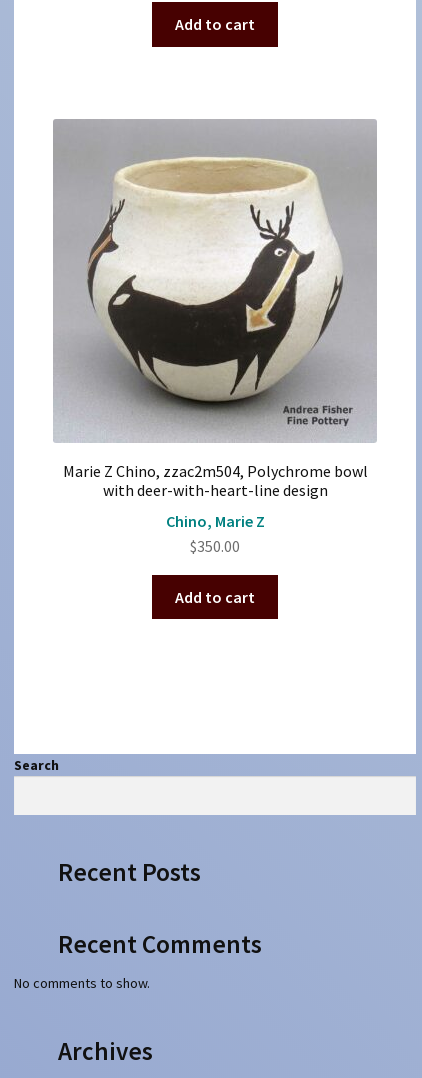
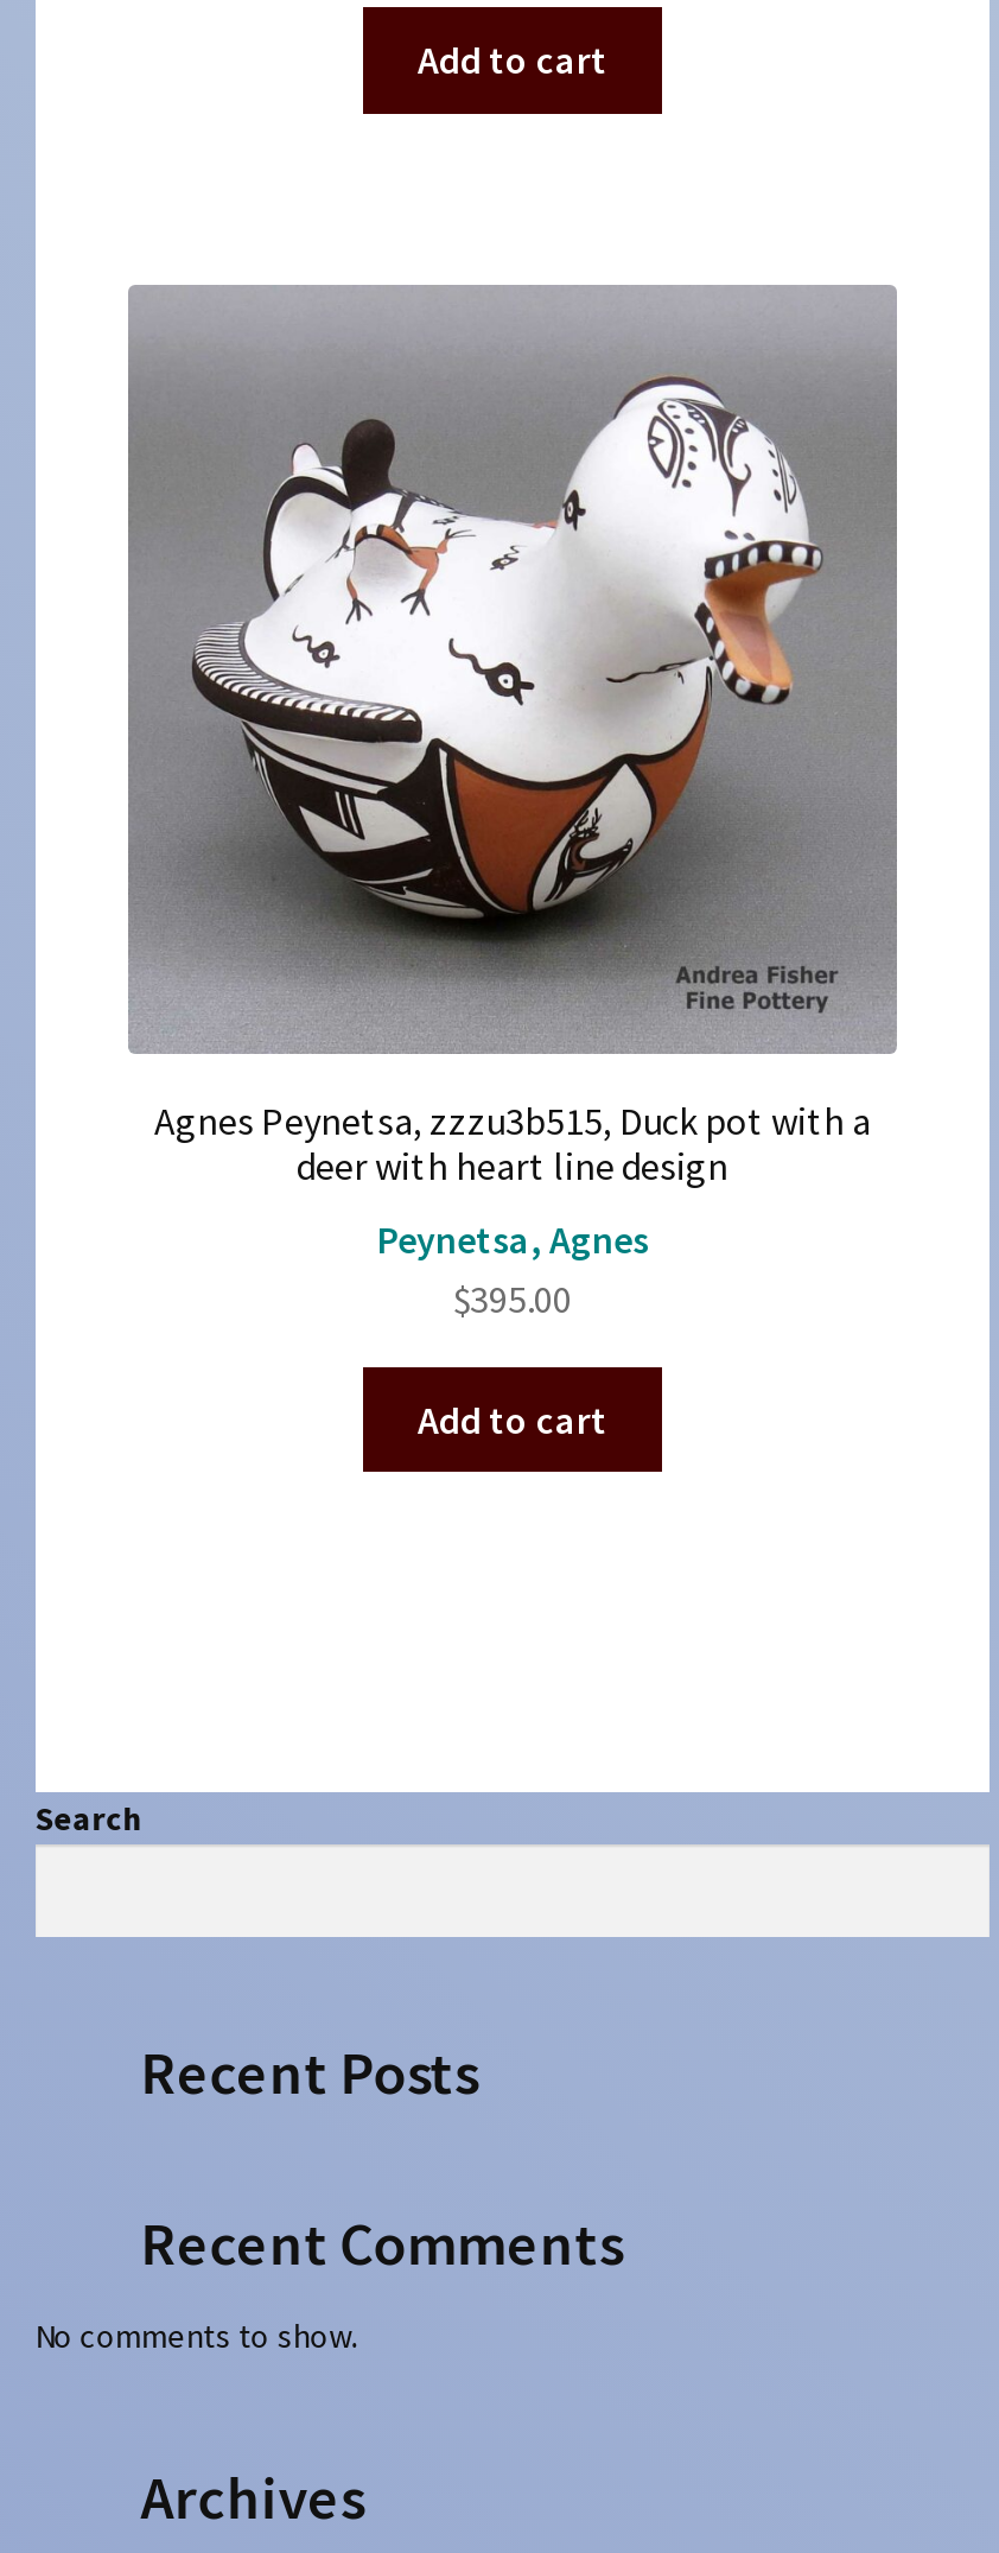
- [image]
- Marie Z Chino, zzac2m504, Polychrome bowl
- with deer-with-heart-line design
+ [image]
+ Agnes Peynetsa, zzzu3b515, Duck pot with a
+ deer with heart line design

- Chino, Marie Z
- $350.00
+ Peynetsa, Agnes
+ $395.00
